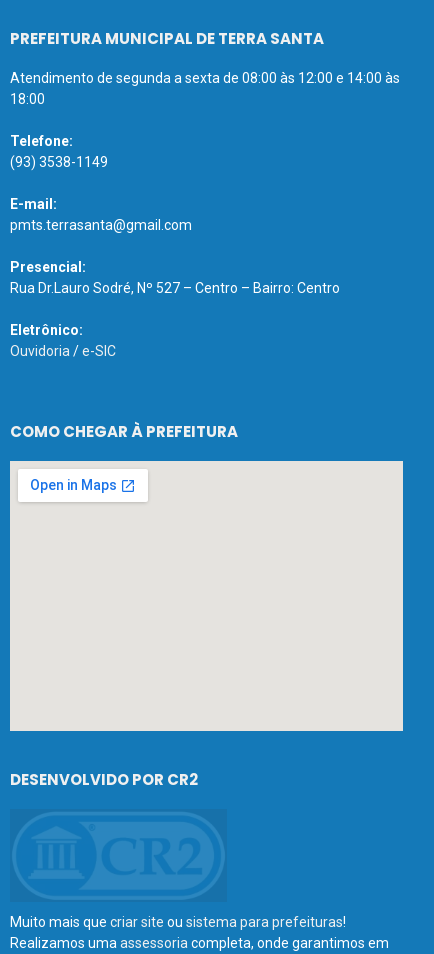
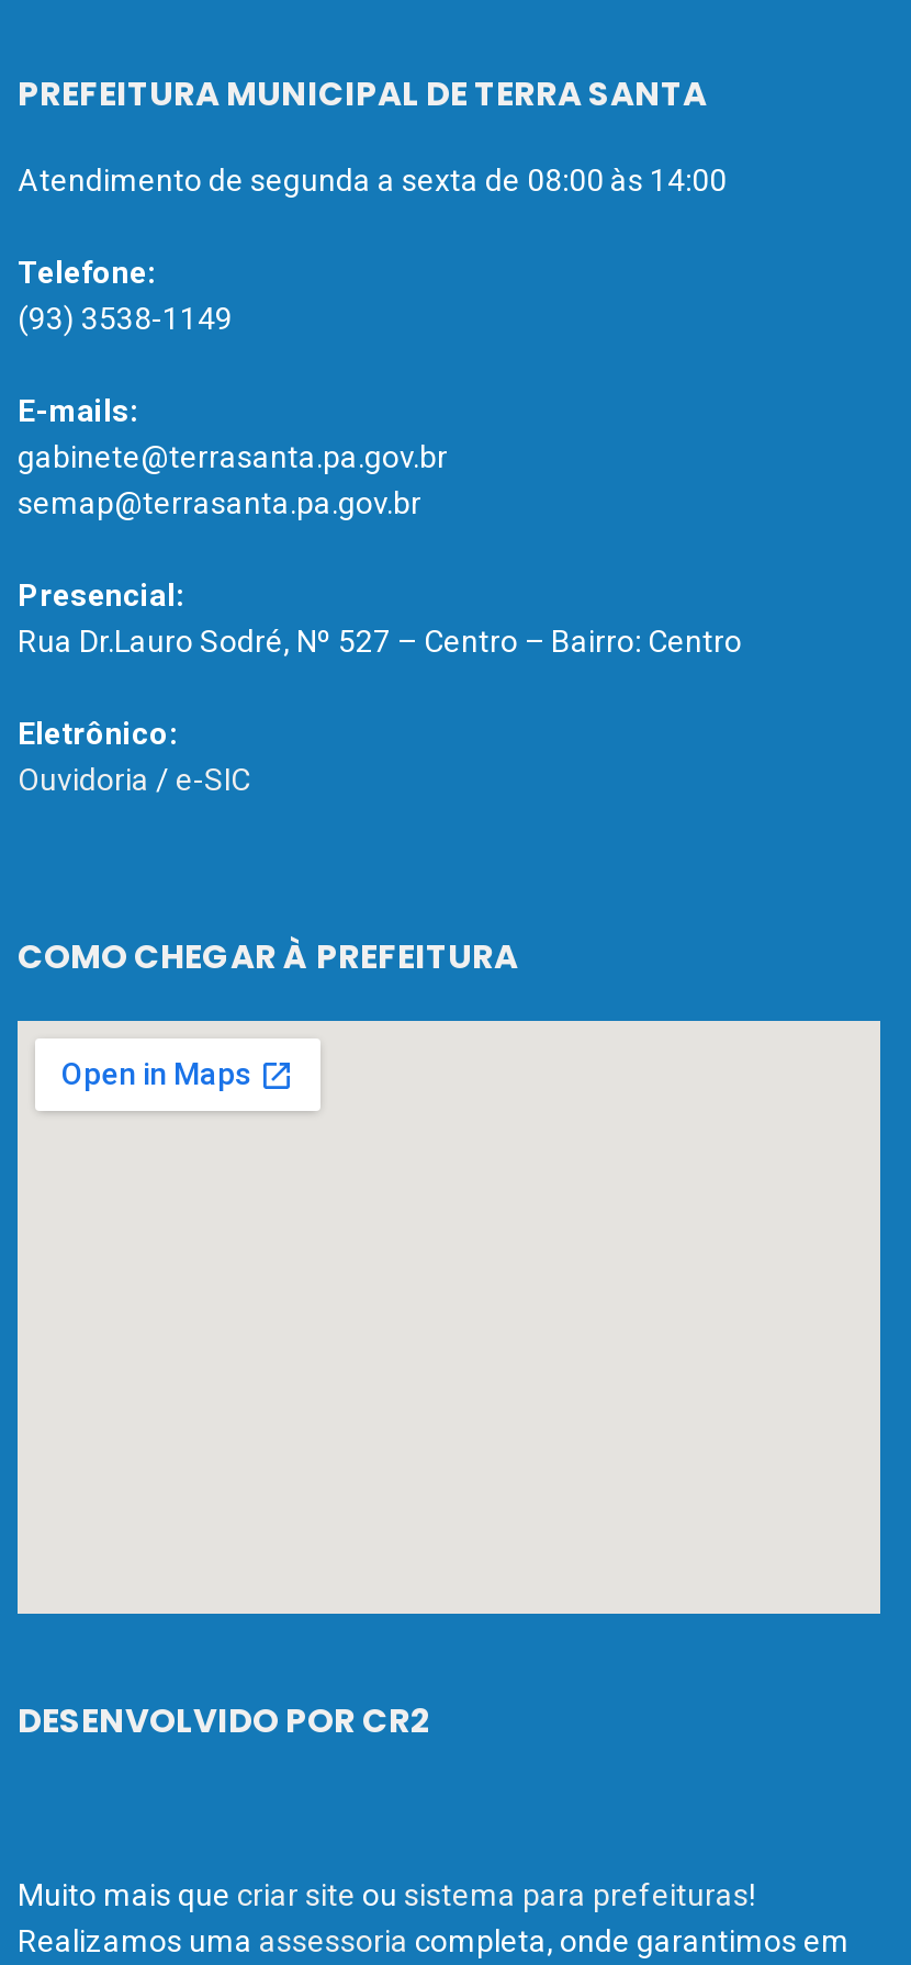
- Atendimento de segunda a sexta de 08:00 às 12:00 e 14:00 às
- 18:00
+ Atendimento de segunda a sexta de 08:00 às 14:00

- E-mail:
- pmts.terrasanta@gmail.com
+ E-mails:
+ gabinete@terrasanta.pa.gov.br
+ semap@terrasanta.pa.gov.br
